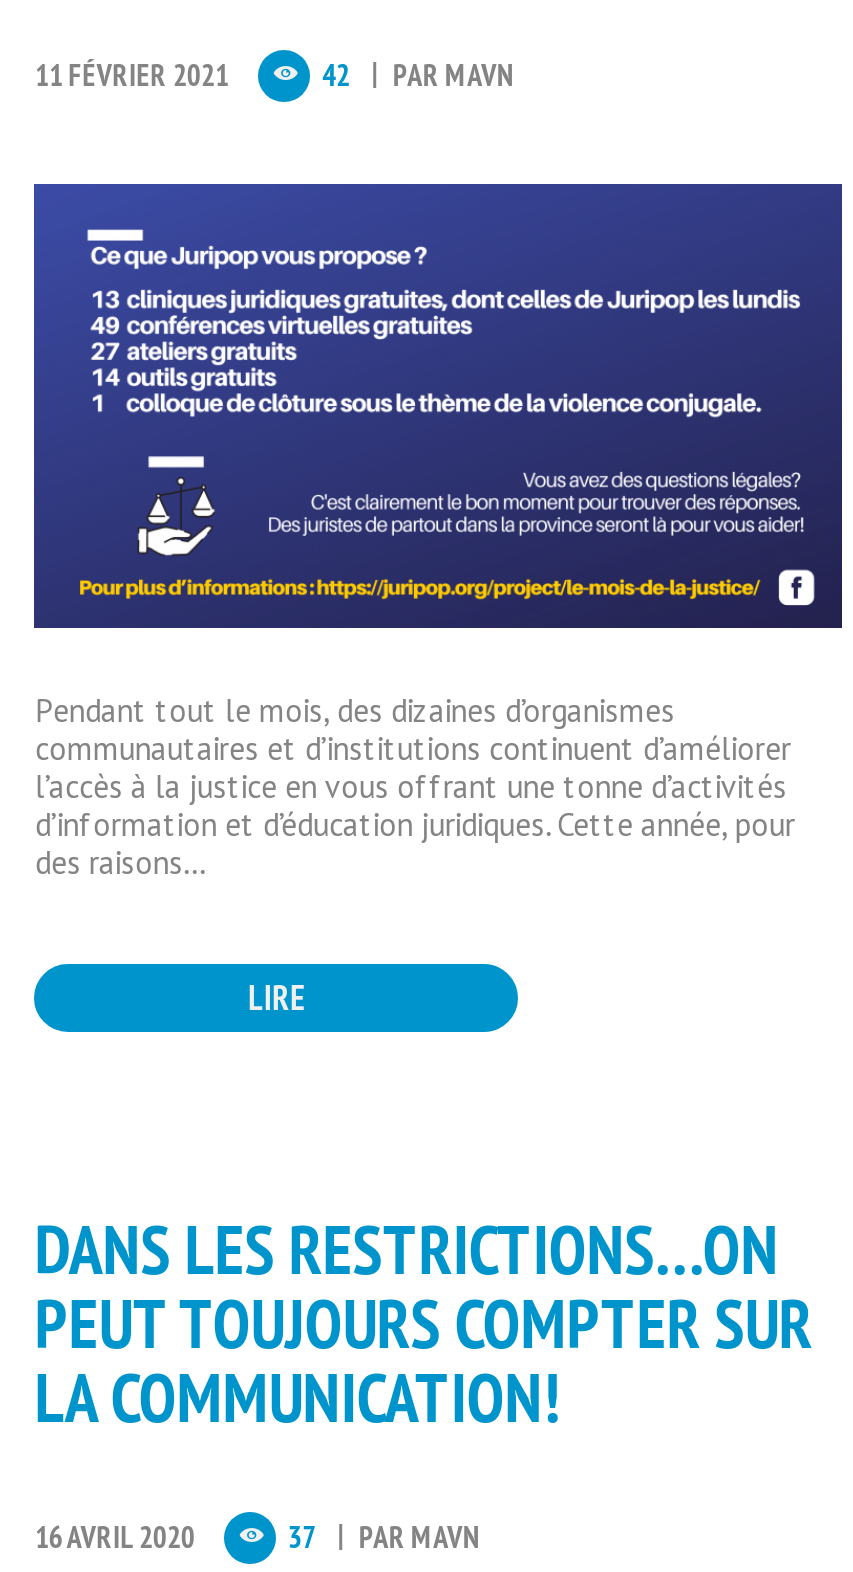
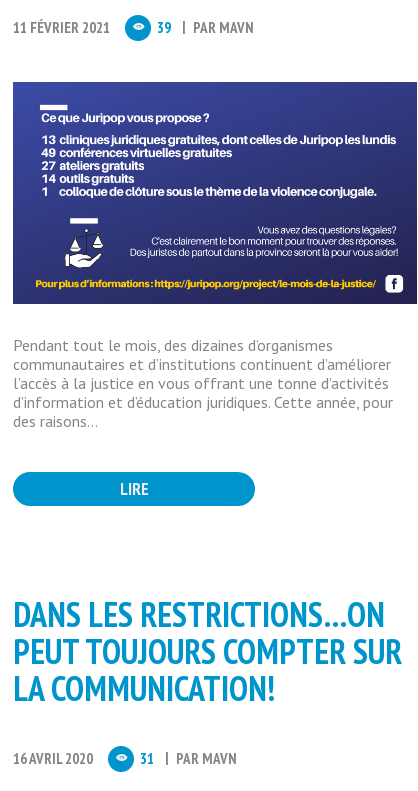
- 42 PAR MAVN
+ 39 PAR MAVN

- 37 PAR MAVN
+ 31 PAR MAVN
